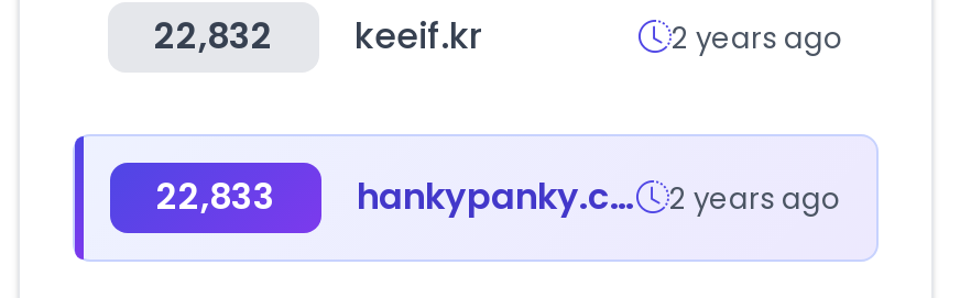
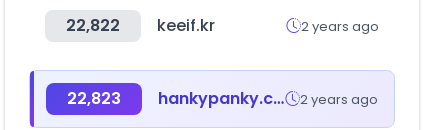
- 22,832 keeif.kr
+ 22,822 keeif.kr

- 22,833
+ 22,823
